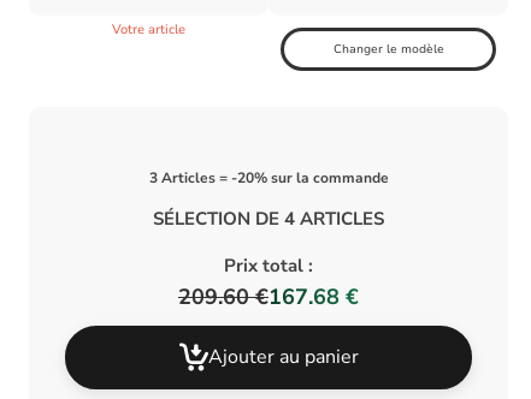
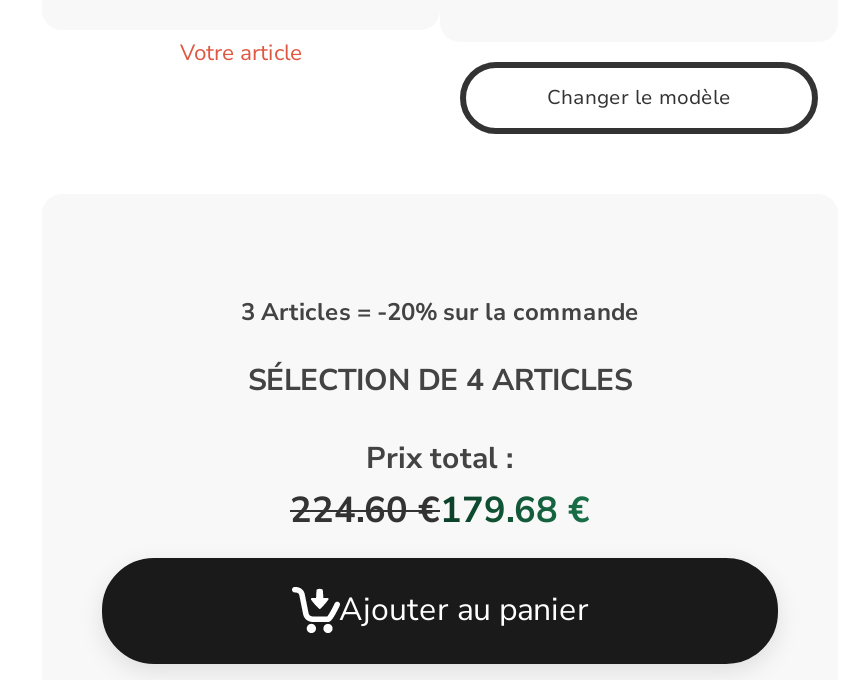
- 209.60 €167.68 €
+ 224.60 €179.68 €
